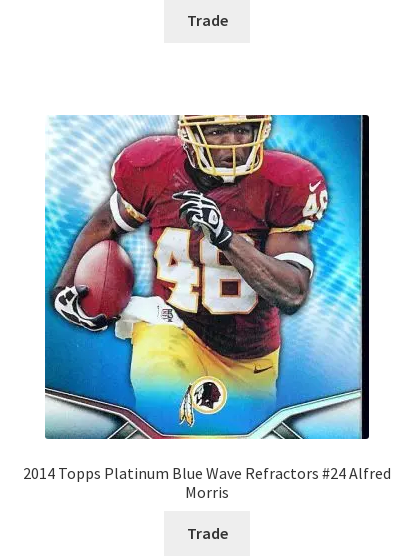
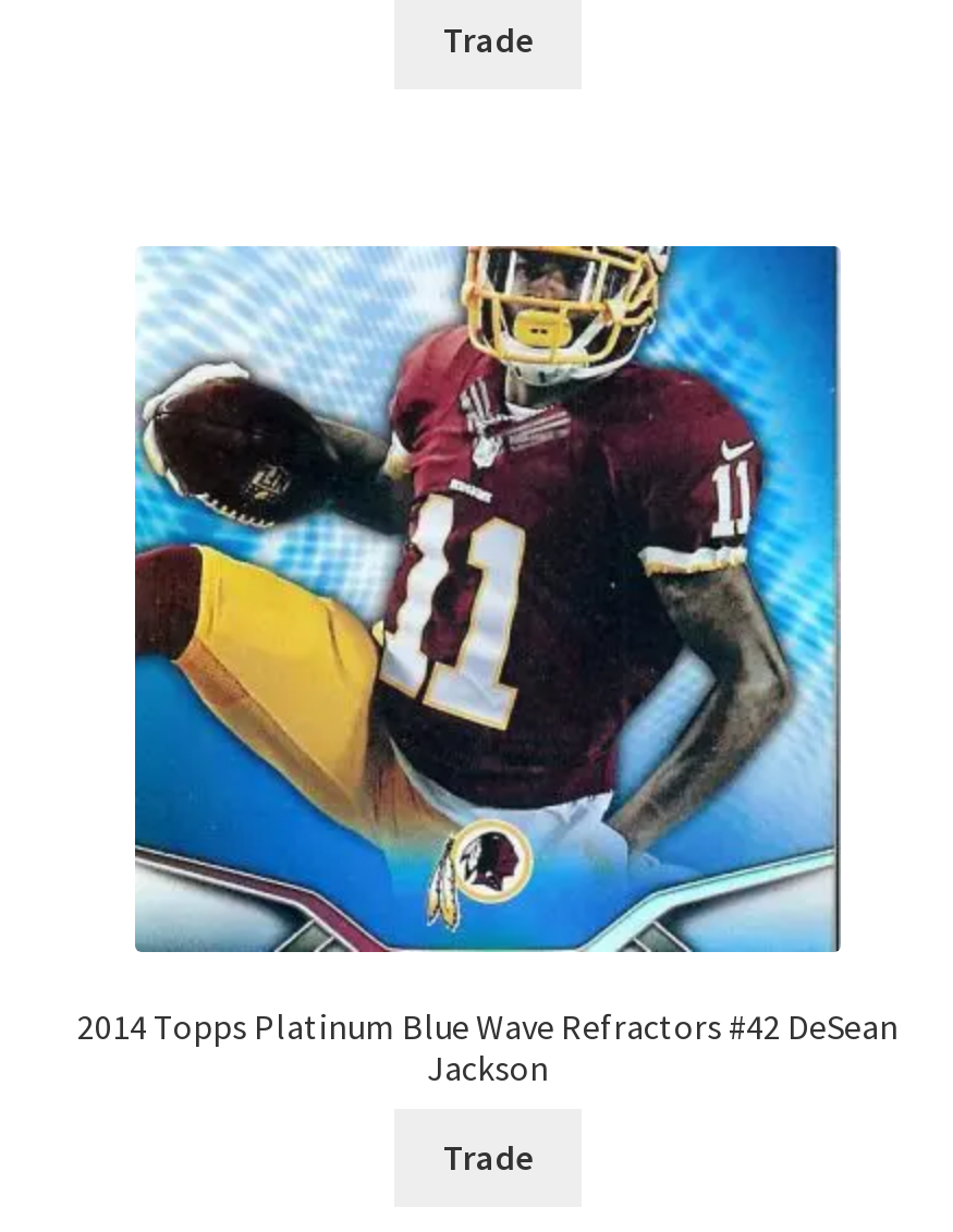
- [image]
- 2014 Topps Platinum Blue Wave Refractors #24 Alfred
- Morris
+ [image]
+ 2014 Topps Platinum Blue Wave Refractors #42 DeSean
+ Jackson
